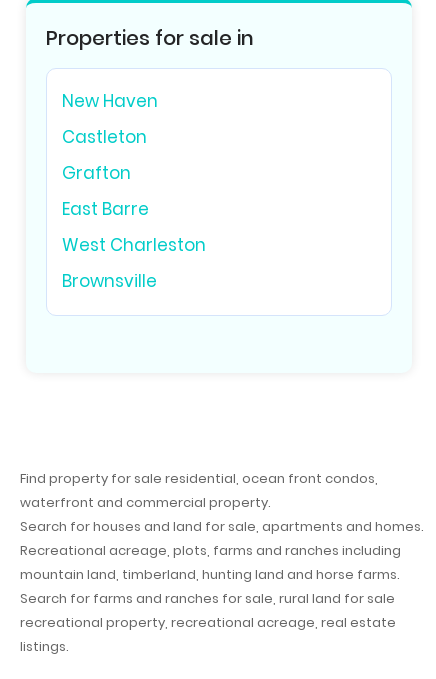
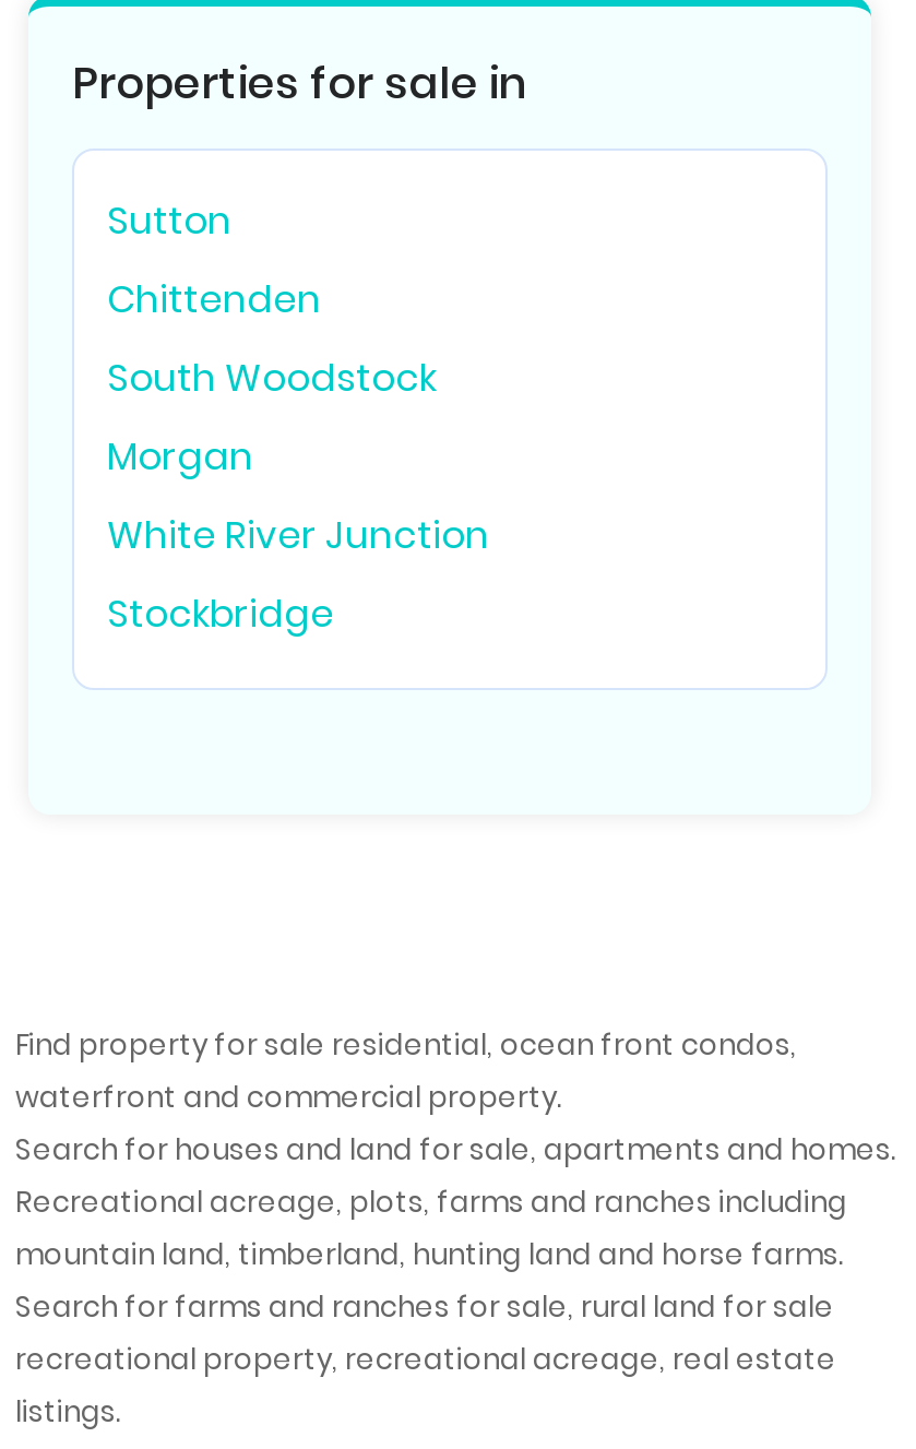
- New Haven
+ Sutton

- Castleton
+ Chittenden

- Grafton
+ South Woodstock

- East Barre
+ Morgan

- West Charleston
+ White River Junction

- Brownsville
+ Stockbridge
